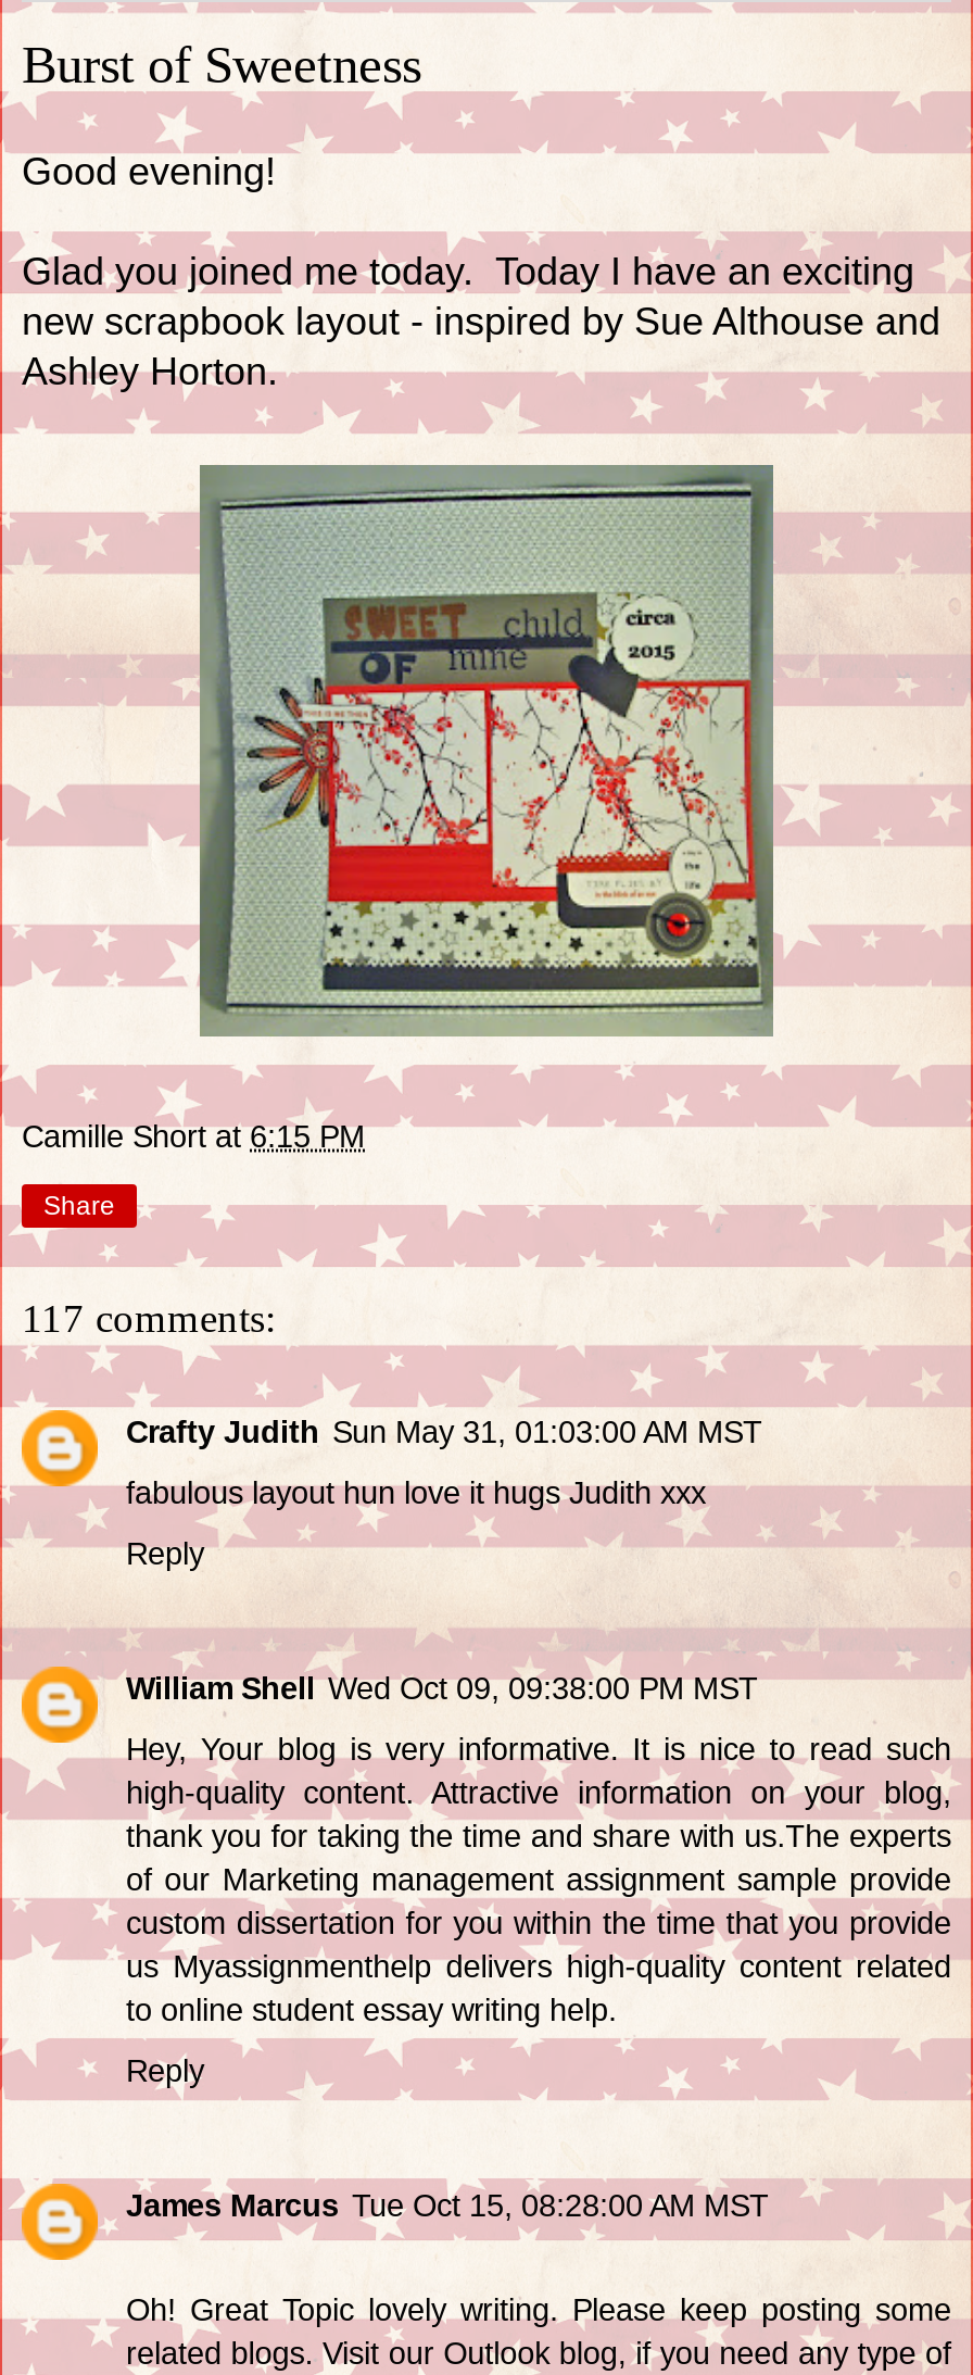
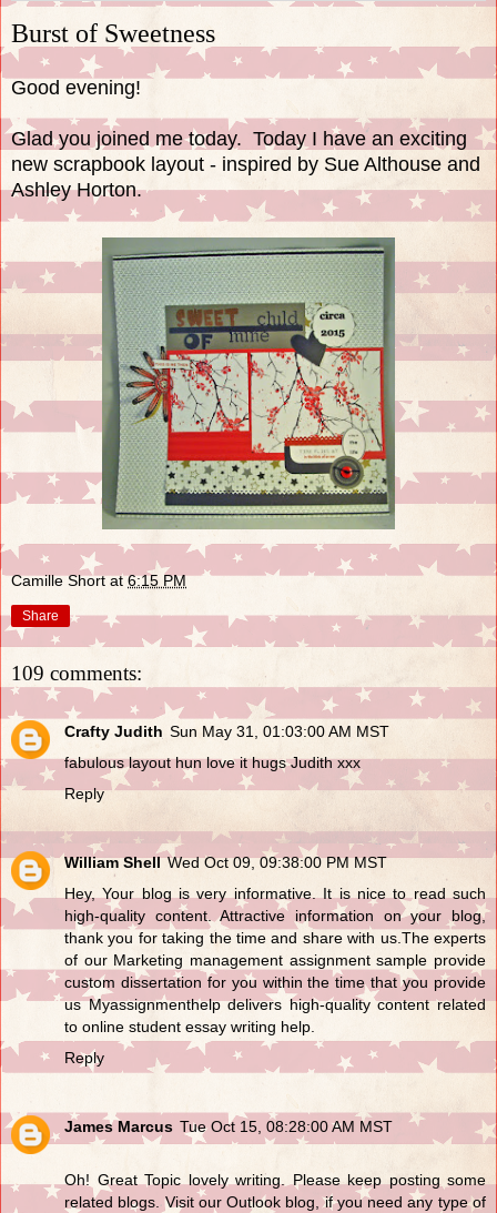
- 117 comments:
+ 109 comments:
